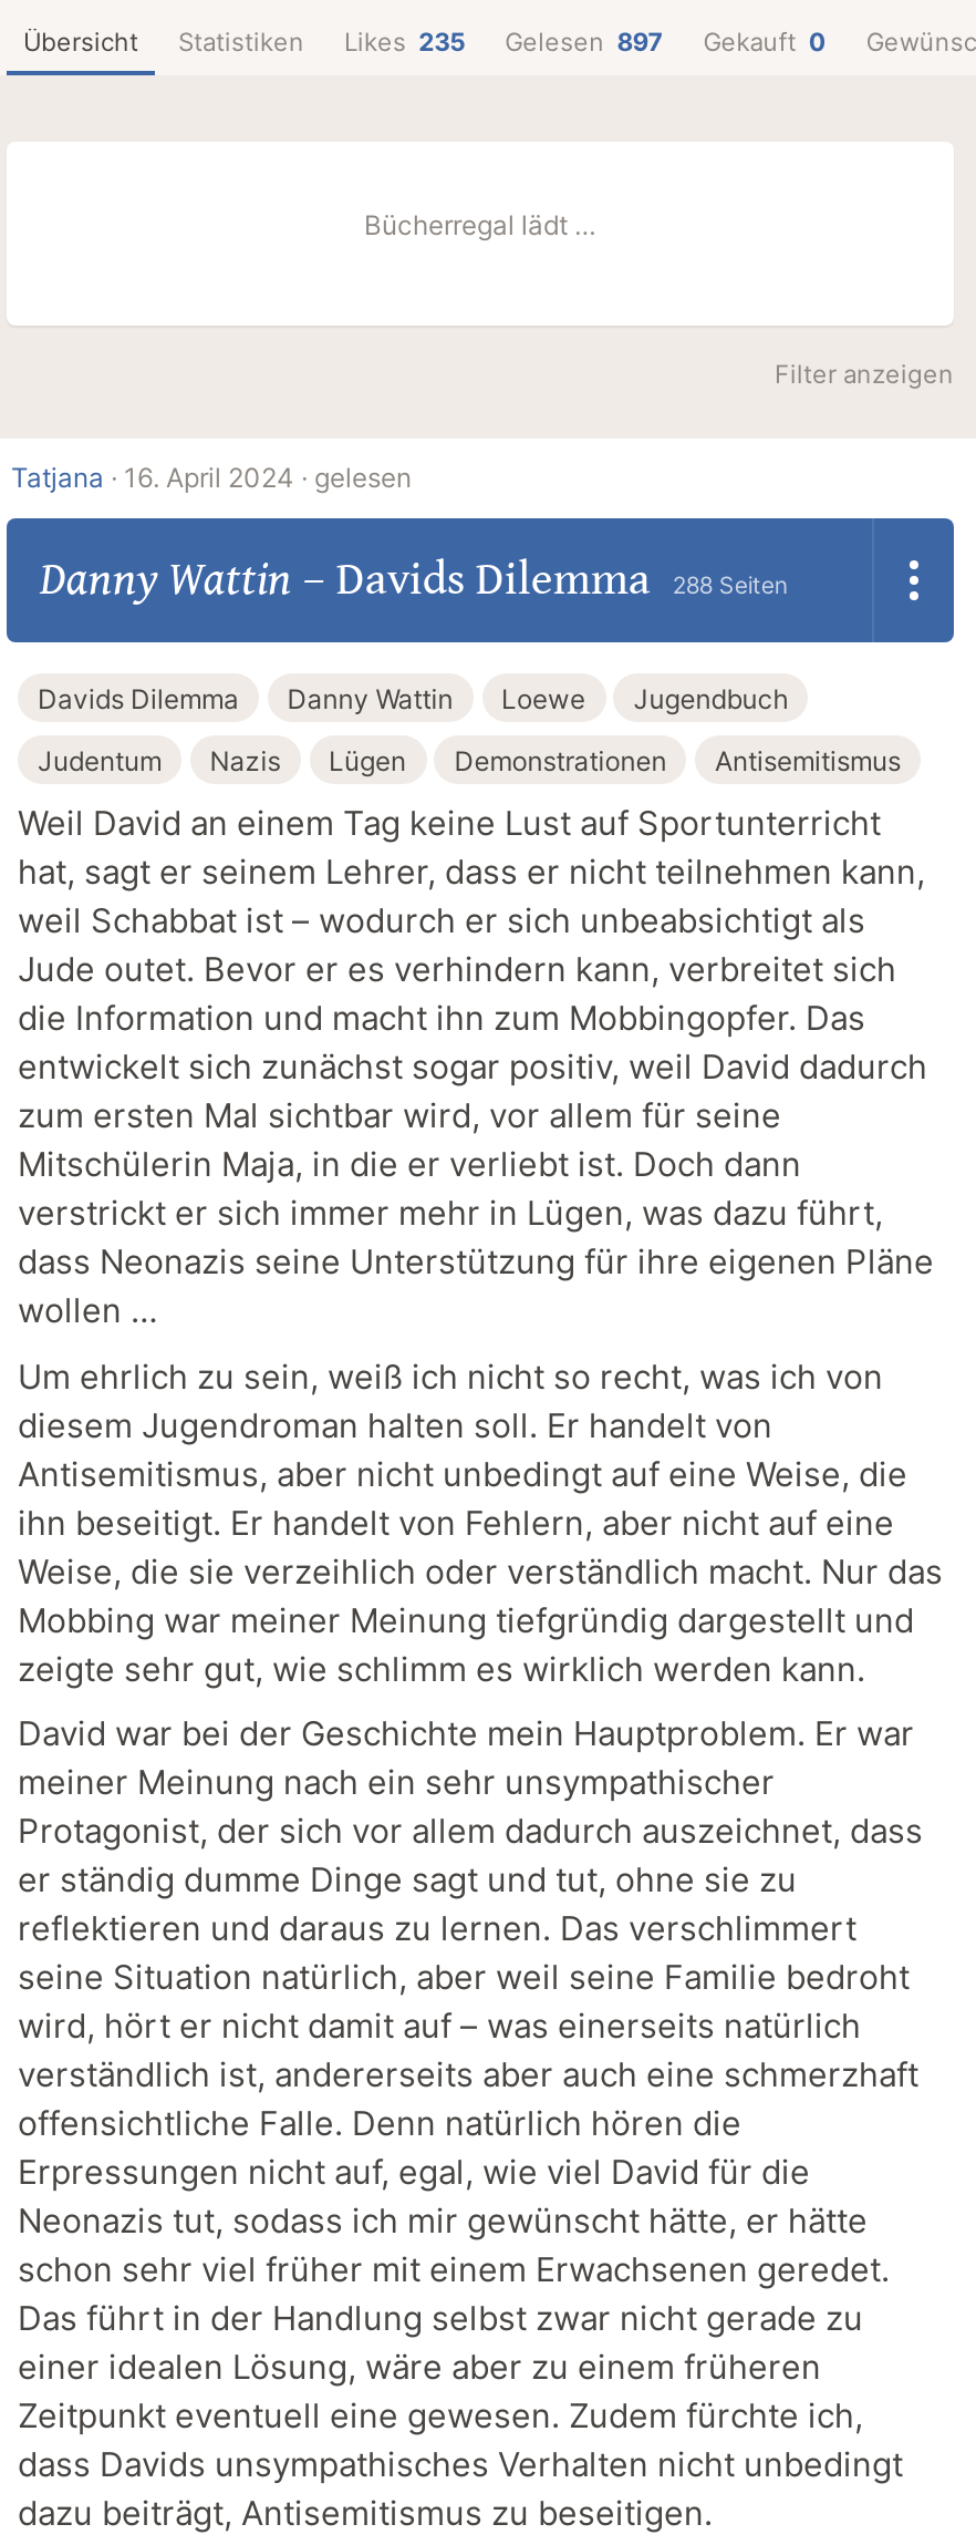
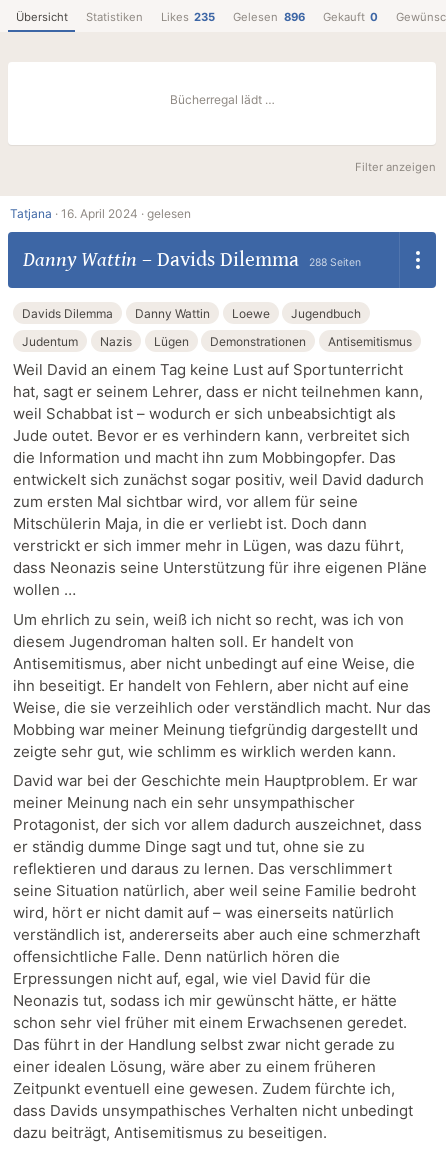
- Gelesen 897
+ Gelesen 896
